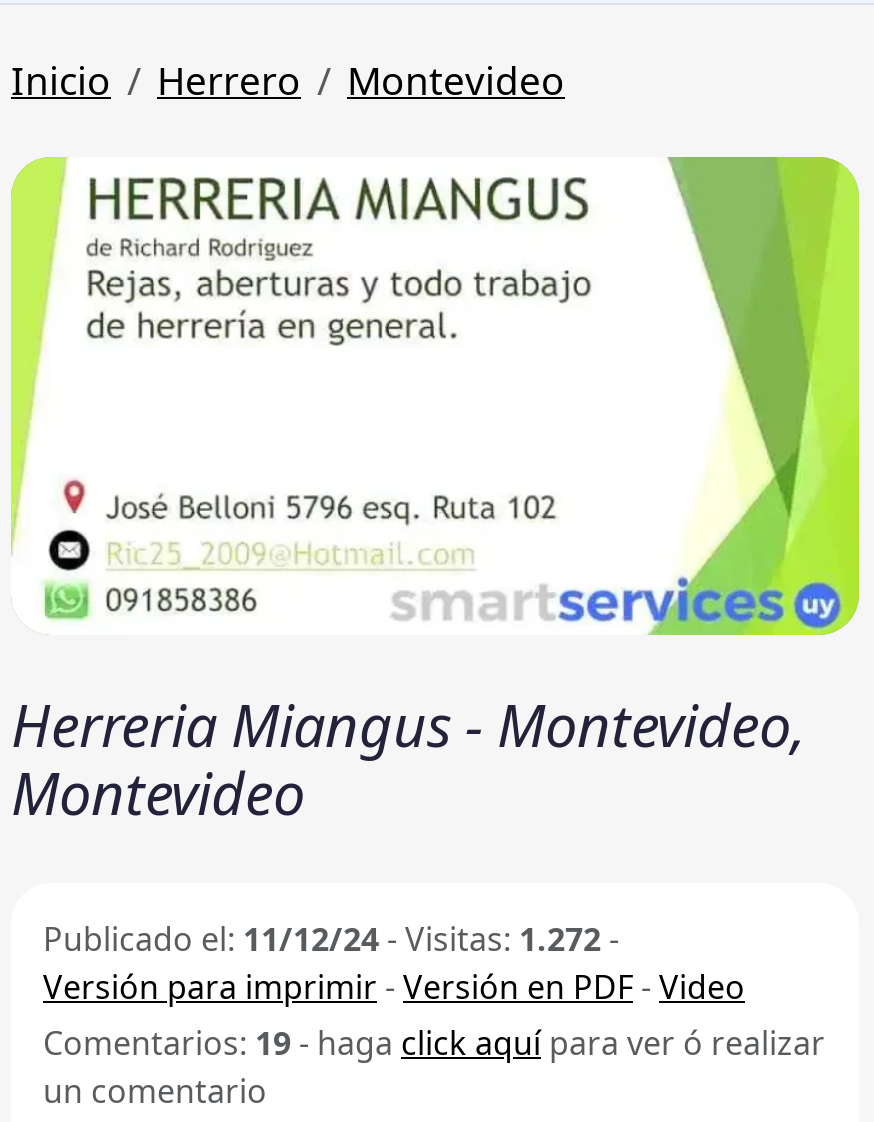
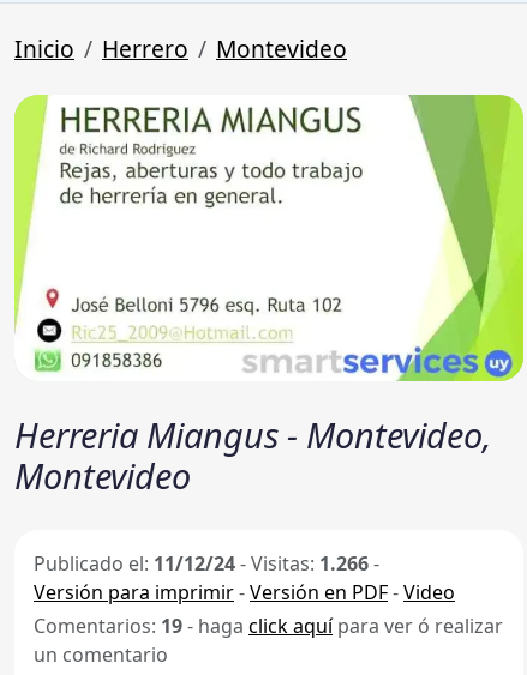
- Publicado el: 11/12/24 - Visitas: 1.272 -
+ Publicado el: 11/12/24 - Visitas: 1.266 -
